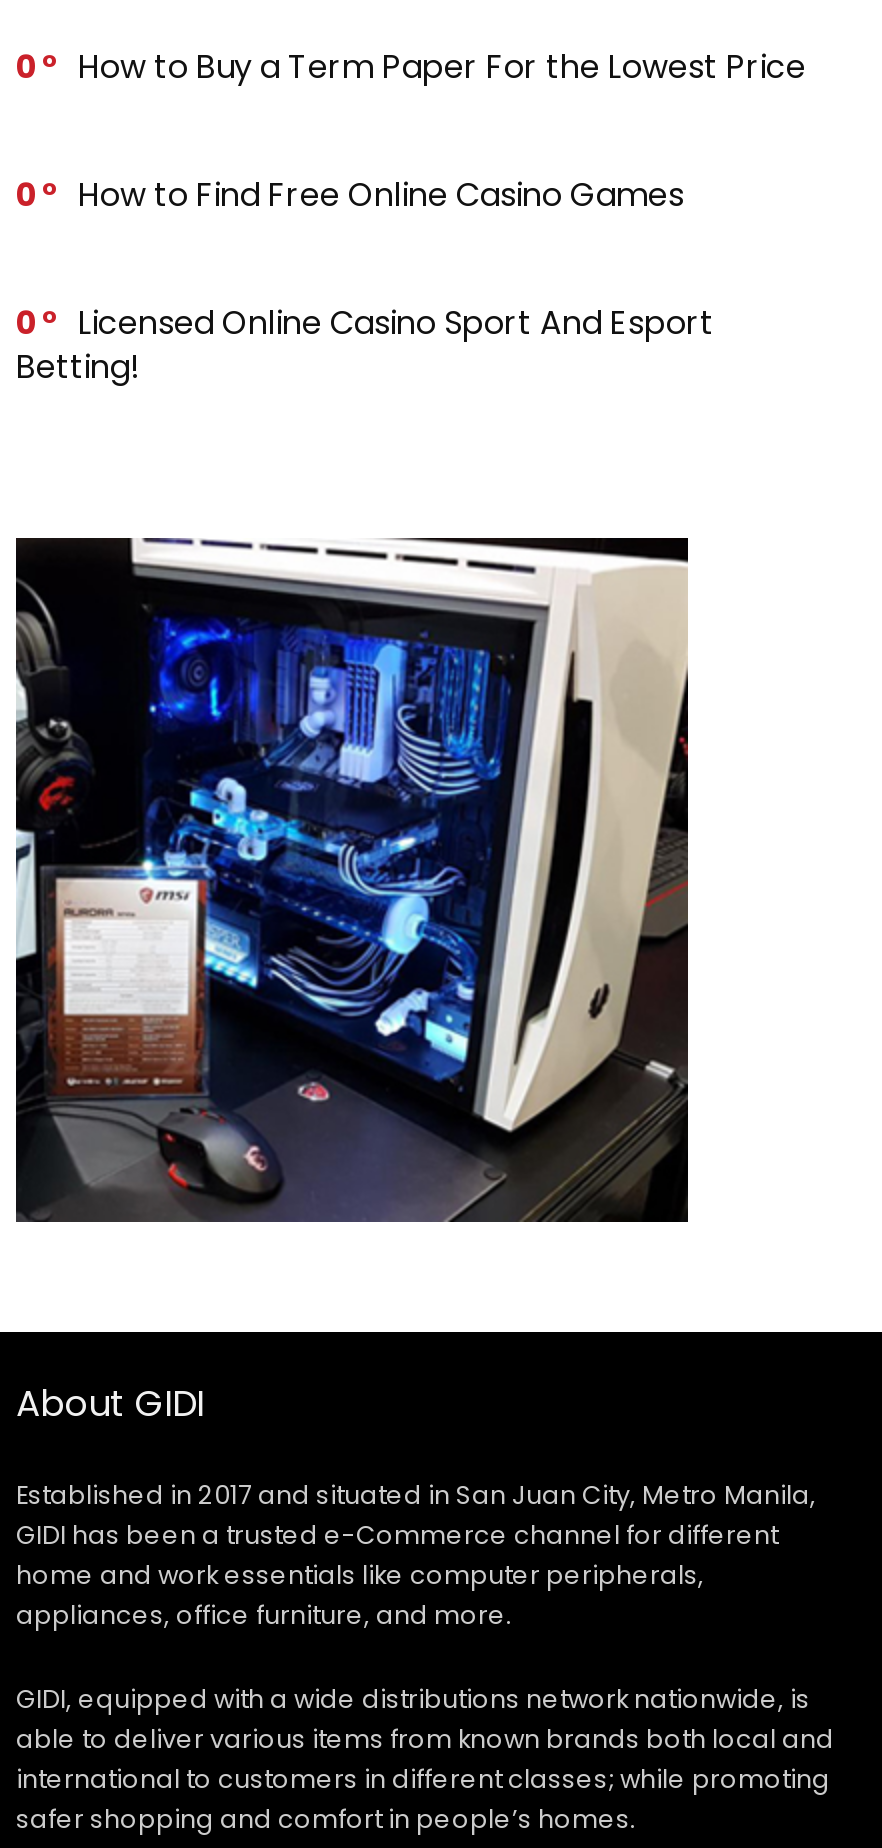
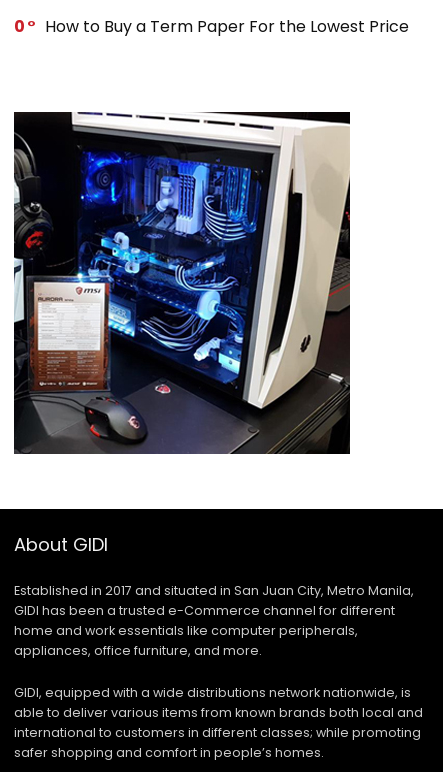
- 0
- How to Find Free Online Casino Games
- 0
- Licensed Online Casino Sport And Esport
- Betting!
